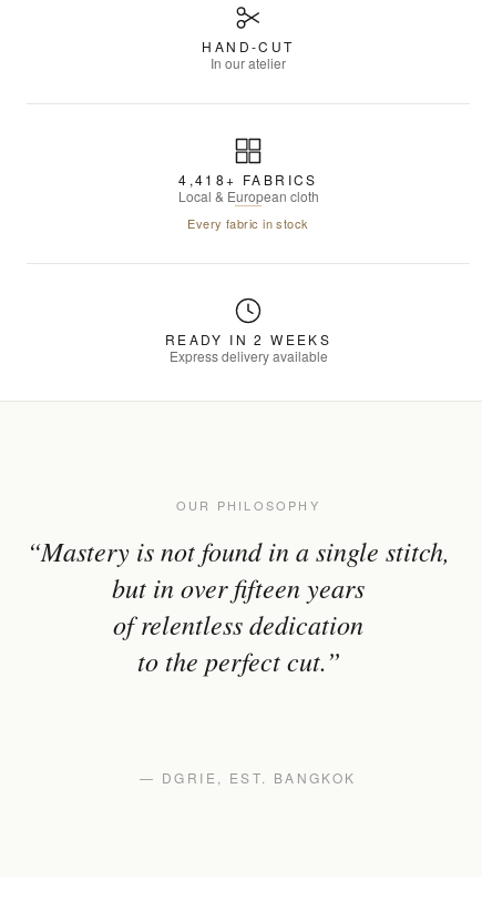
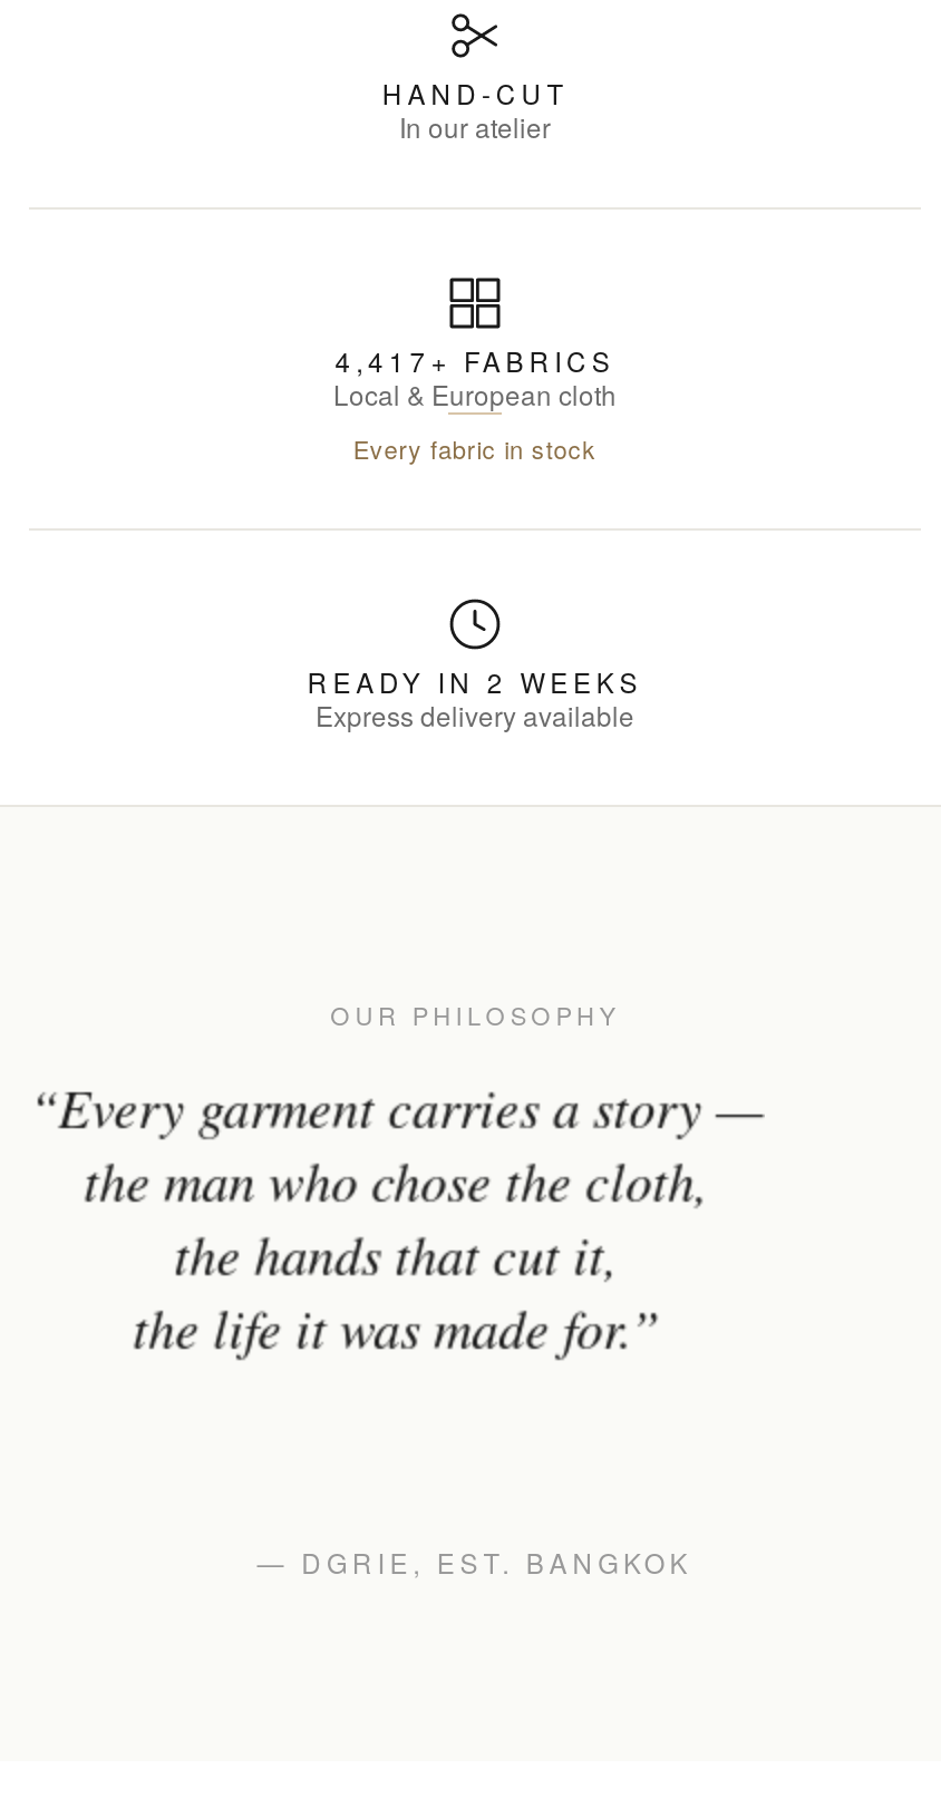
- 4,418+ FABRICS
+ 4,417+ FABRICS

- “Mastery is not found in a single stitch,
- but in over fifteen years
- of relentless dedication
- to the perfect cut.”
+ “Every garment carries a story —
+ the man who chose the cloth,
+ the hands that cut it,
+ the life it was made for.”
